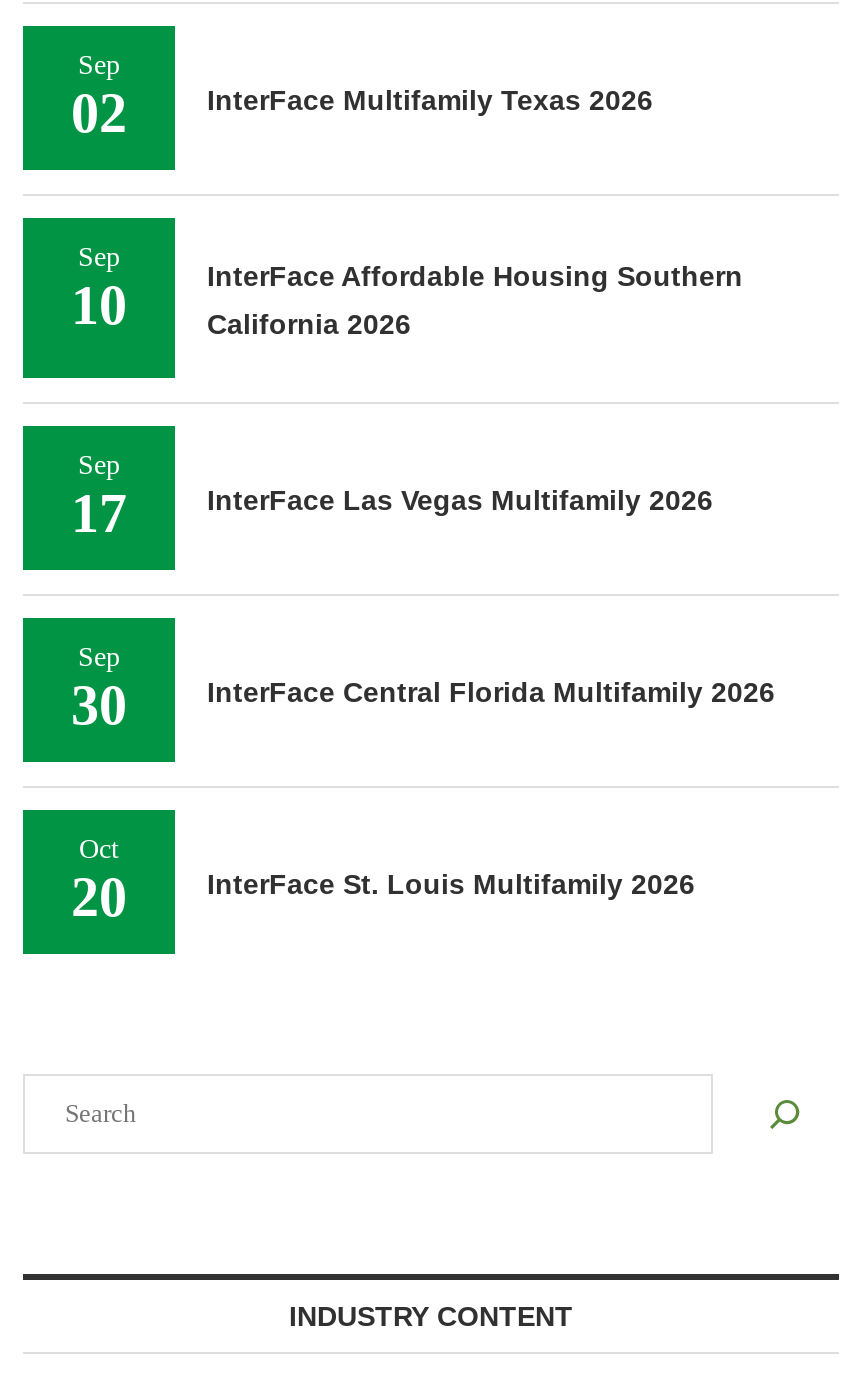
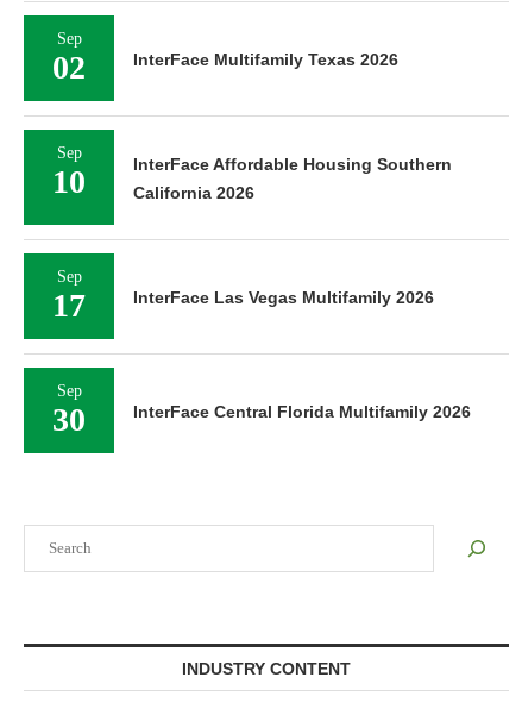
- Oct
- 20
- InterFace St. Louis Multifamily 2026
